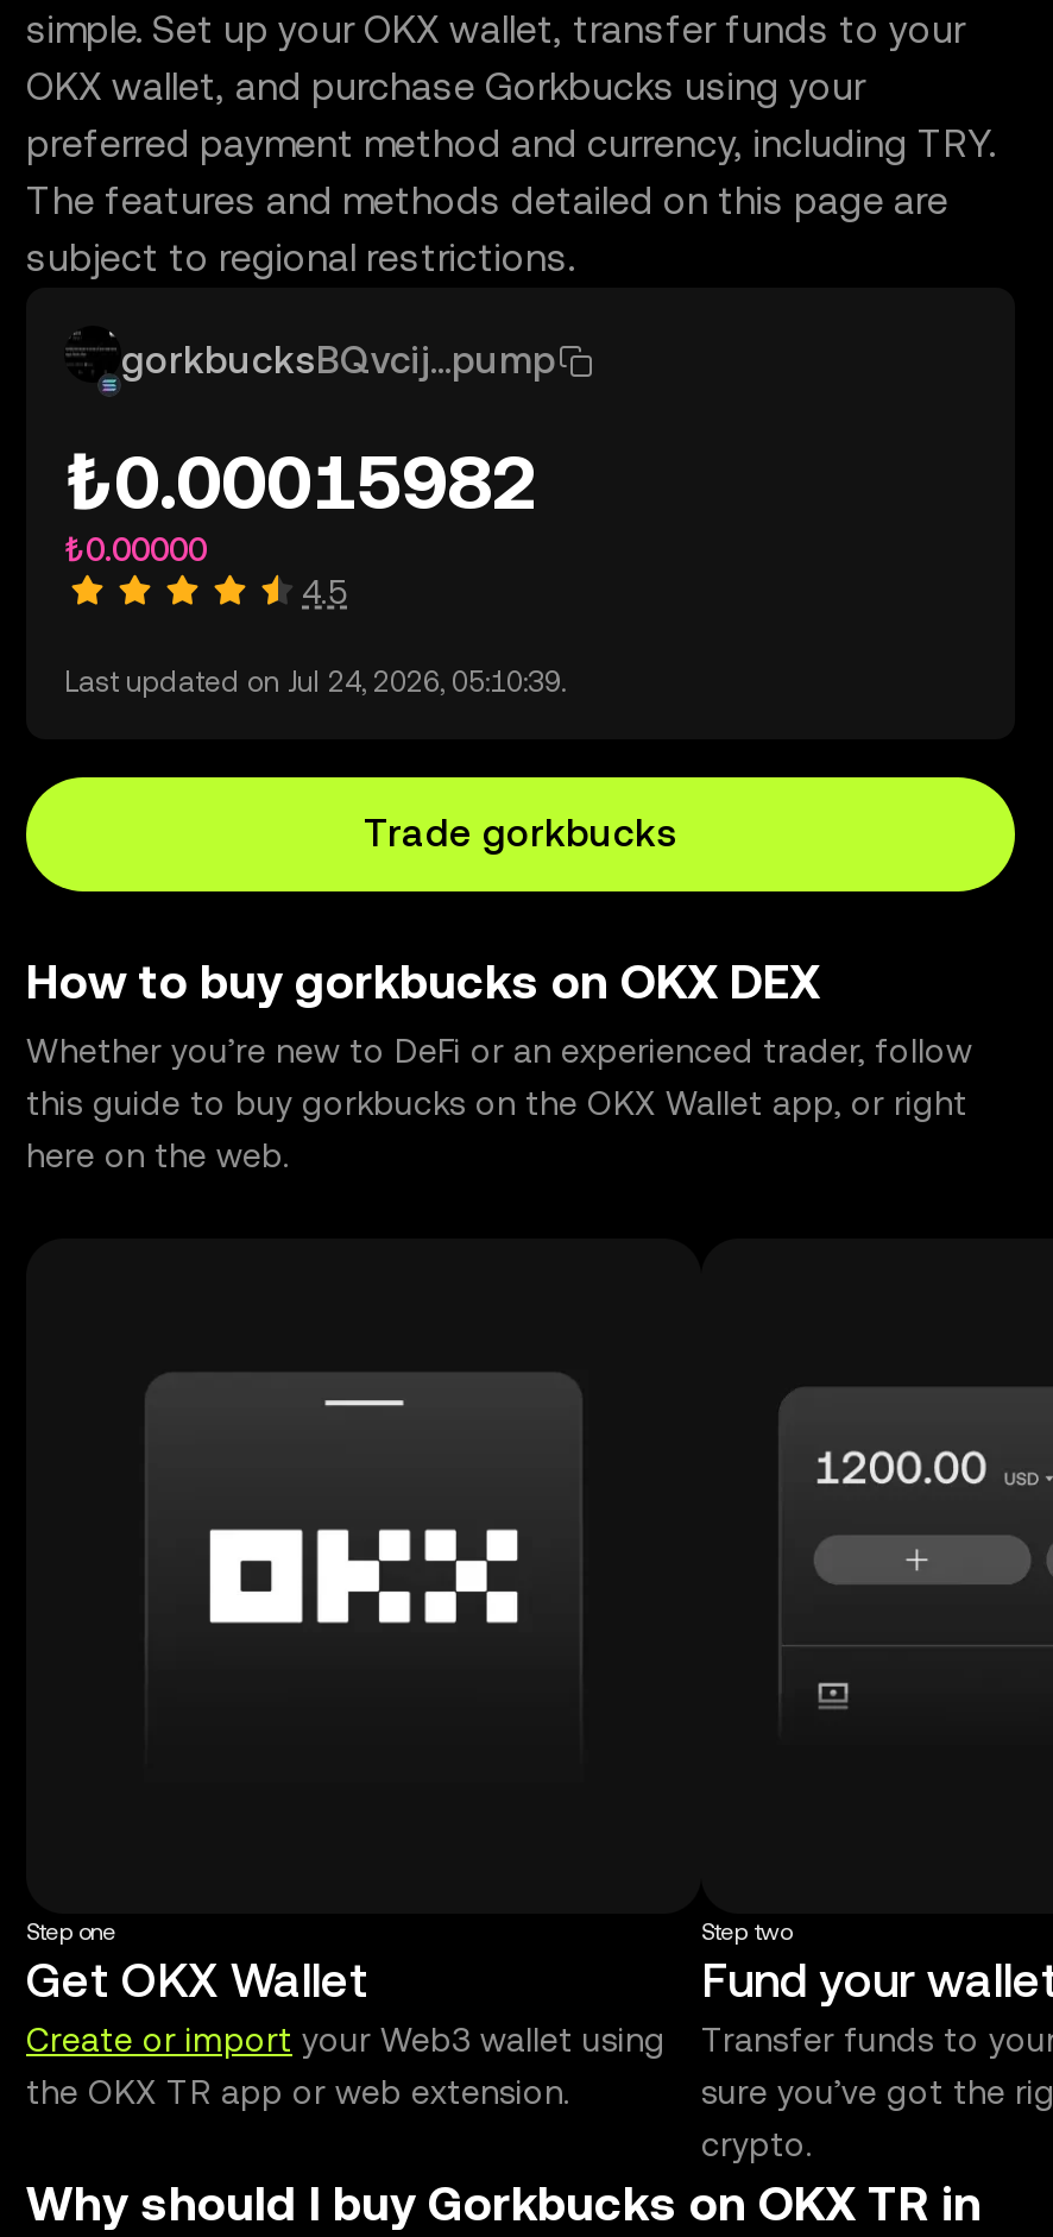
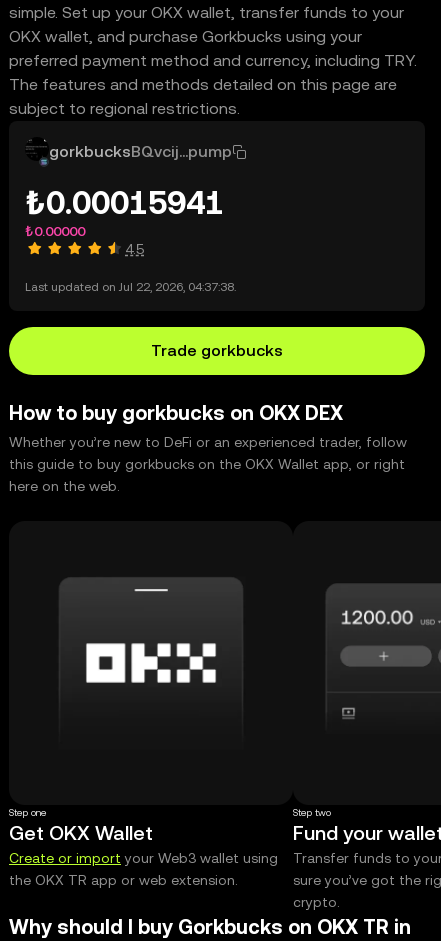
- ₺0.00015982
+ ₺0.00015941

- Last updated on Jul 24, 2026, 05:10:39.
+ Last updated on Jul 22, 2026, 04:37:38.
